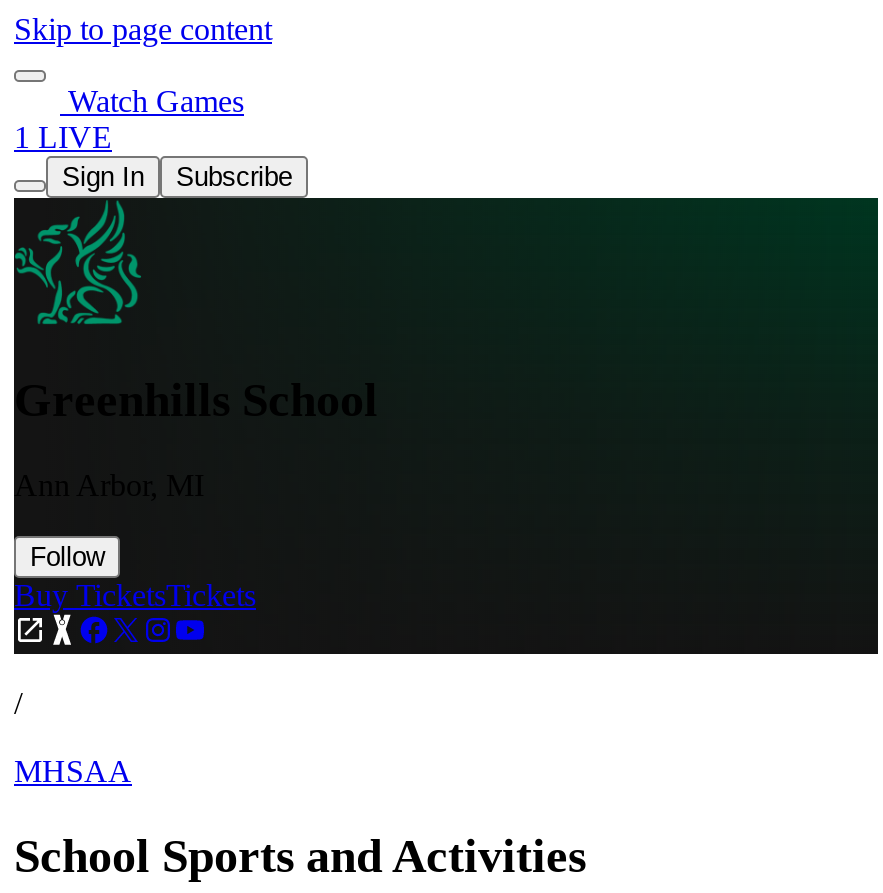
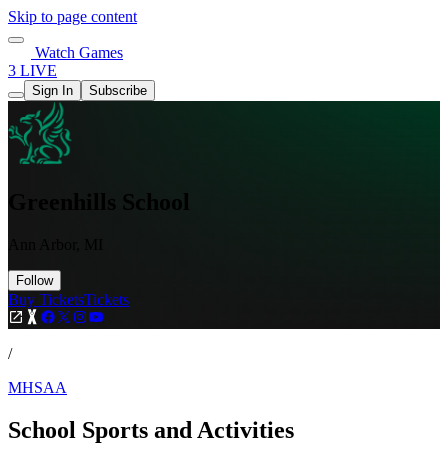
- 1 LIVE
+ 3 LIVE
